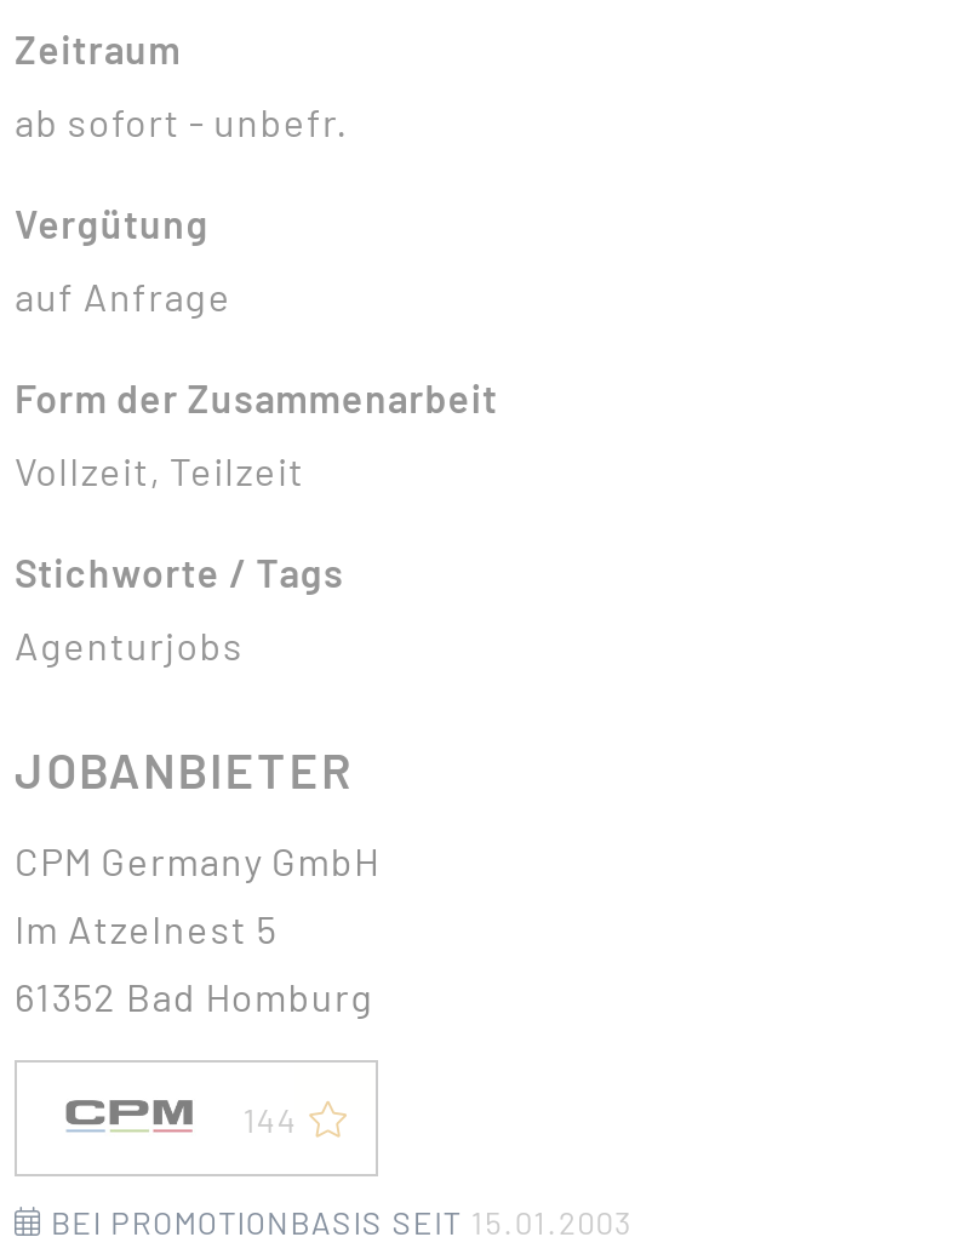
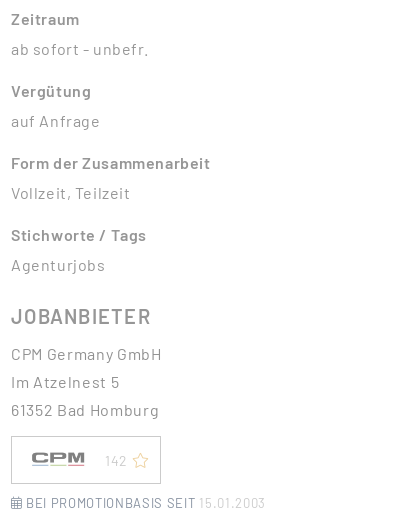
- 144
+ 142
